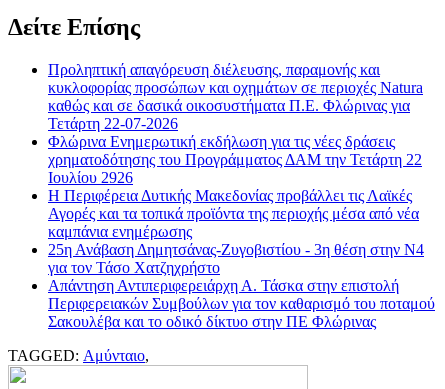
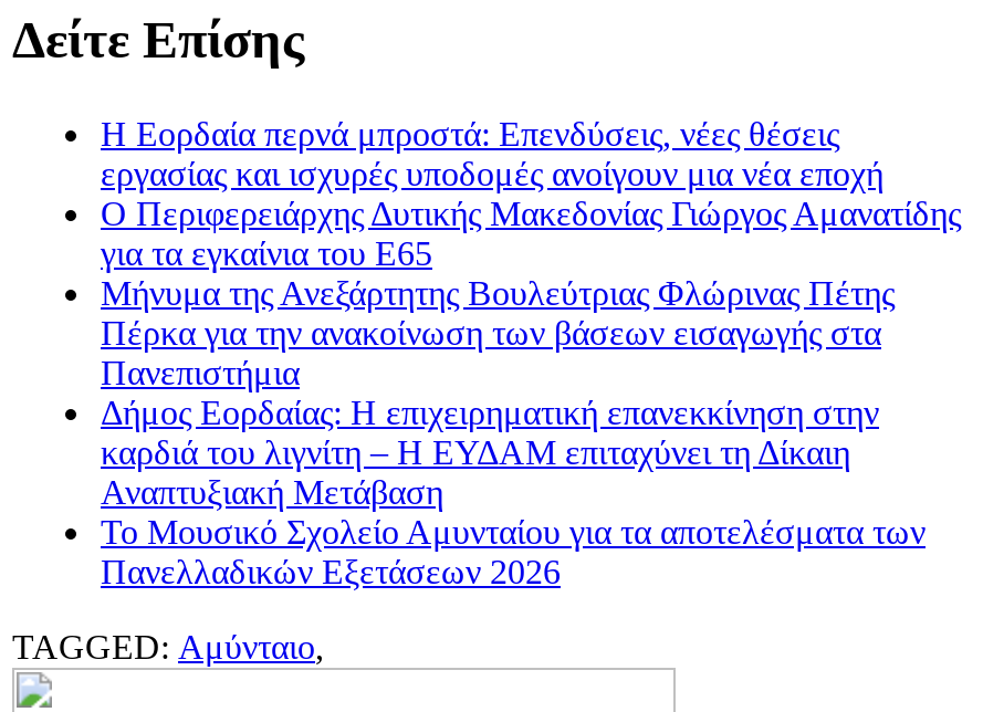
- Προληπτική απαγόρευση διέλευσης, παραμονής και
- κυκλοφορίας προσώπων και οχημάτων σε περιοχές Natura
- καθώς και σε δασικά οικοσυστήματα Π.Ε. Φλώρινας για
- Τετάρτη 22-07-2026
- Φλώρινα Ενημερωτική εκδήλωση για τις νέες δράσεις
- χρηματοδότησης του Προγράμματος ΔΑΜ την Τετάρτη 22
- Ιουλίου 2926
- Η Περιφέρεια Δυτικής Μακεδονίας προβάλλει τις Λαϊκές
- Αγορές και τα τοπικά προϊόντα της περιοχής μέσα από νέα
- καμπάνια ενημέρωσης
- 25η Ανάβαση Δημητσάνας-Ζυγοβιστίου - 3η θέση στην Ν4
- για τον Τάσο Χατζηχρήστο
- Απάντηση Αντιπεριφερειάρχη Α. Τάσκα στην επιστολή
- Περιφερειακών Συμβούλων για τον καθαρισμό του ποταμού
- Σακουλέβα και το οδικό δίκτυο στην ΠΕ Φλώρινας
+ Η Εορδαία περνά μπροστά: Επενδύσεις, νέες θέσεις
+ εργασίας και ισχυρές υποδομές ανοίγουν μια νέα εποχή
+ Ο Περιφερειάρχης Δυτικής Μακεδονίας Γιώργος Αμανατίδης
+ για τα εγκαίνια του Ε65
+ Μήνυμα της Ανεξάρτητης Βουλεύτριας Φλώρινας Πέτης
+ Πέρκα για την ανακοίνωση των βάσεων εισαγωγής στα
+ Πανεπιστήμια
+ Δήμος Εορδαίας: Η επιχειρηματική επανεκκίνηση στην
+ καρδιά του λιγνίτη – Η ΕΥΔΑΜ επιταχύνει τη Δίκαιη
+ Αναπτυξιακή Μετάβαση
+ Το Μουσικό Σχολείο Αμυνταίου για τα αποτελέσματα των
+ Πανελλαδικών Εξετάσεων 2026
